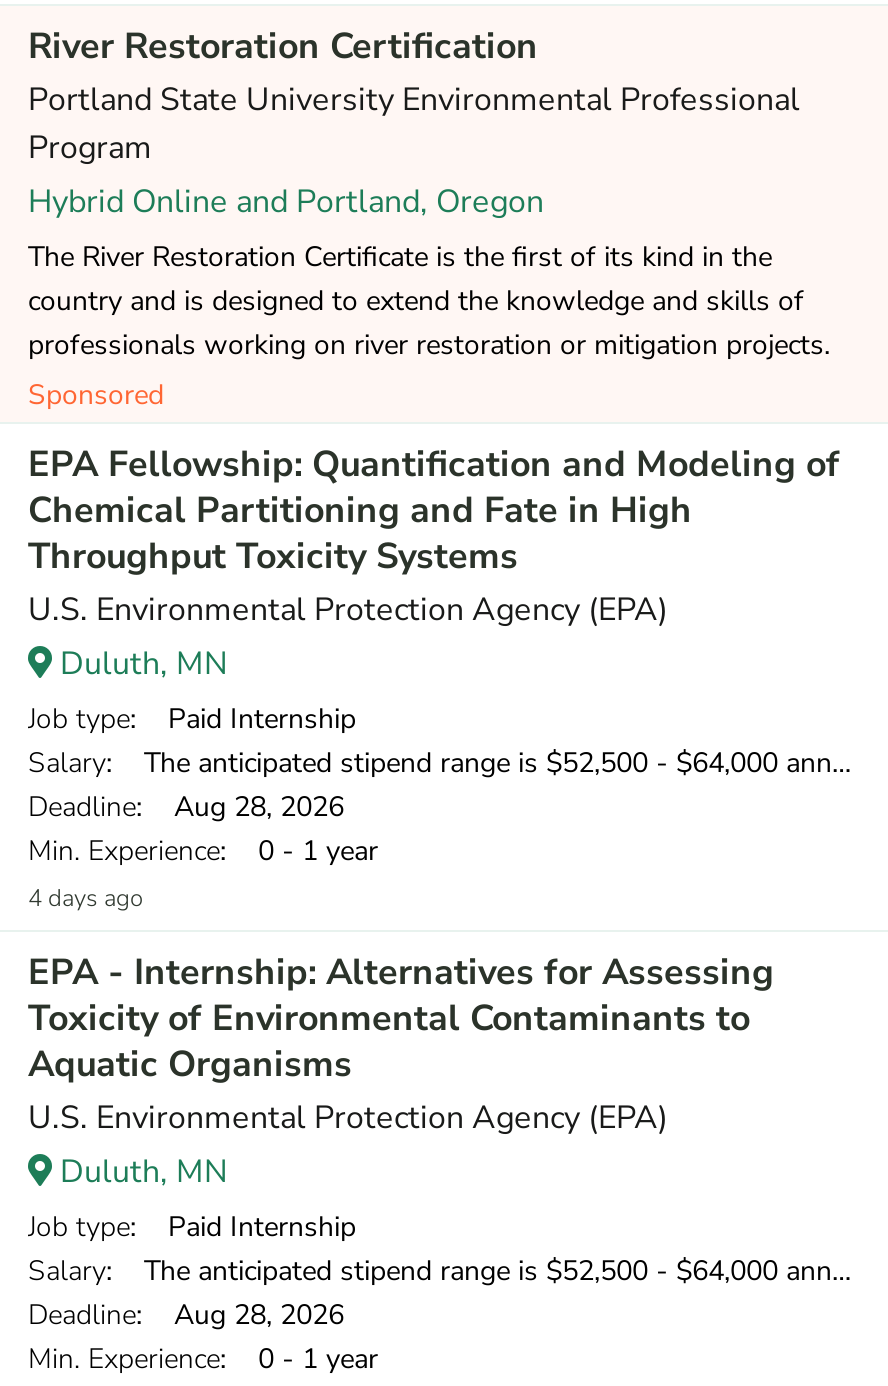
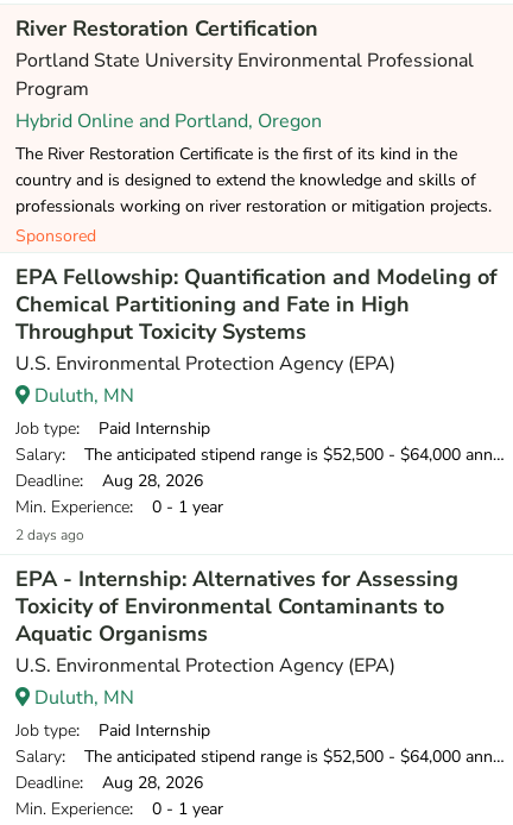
- 4 days ago
+ 2 days ago
